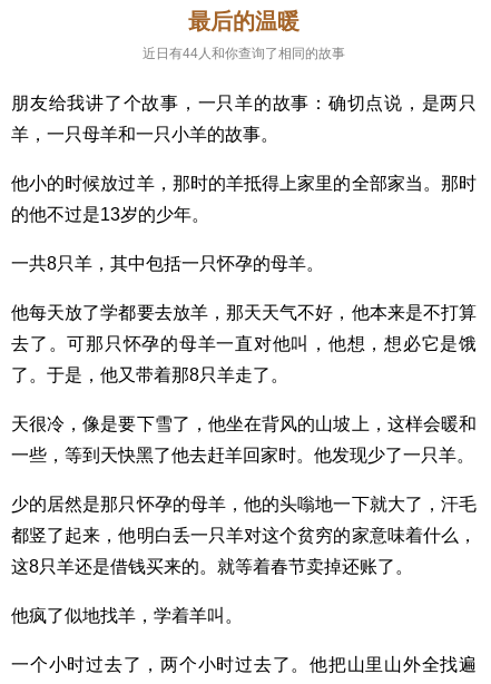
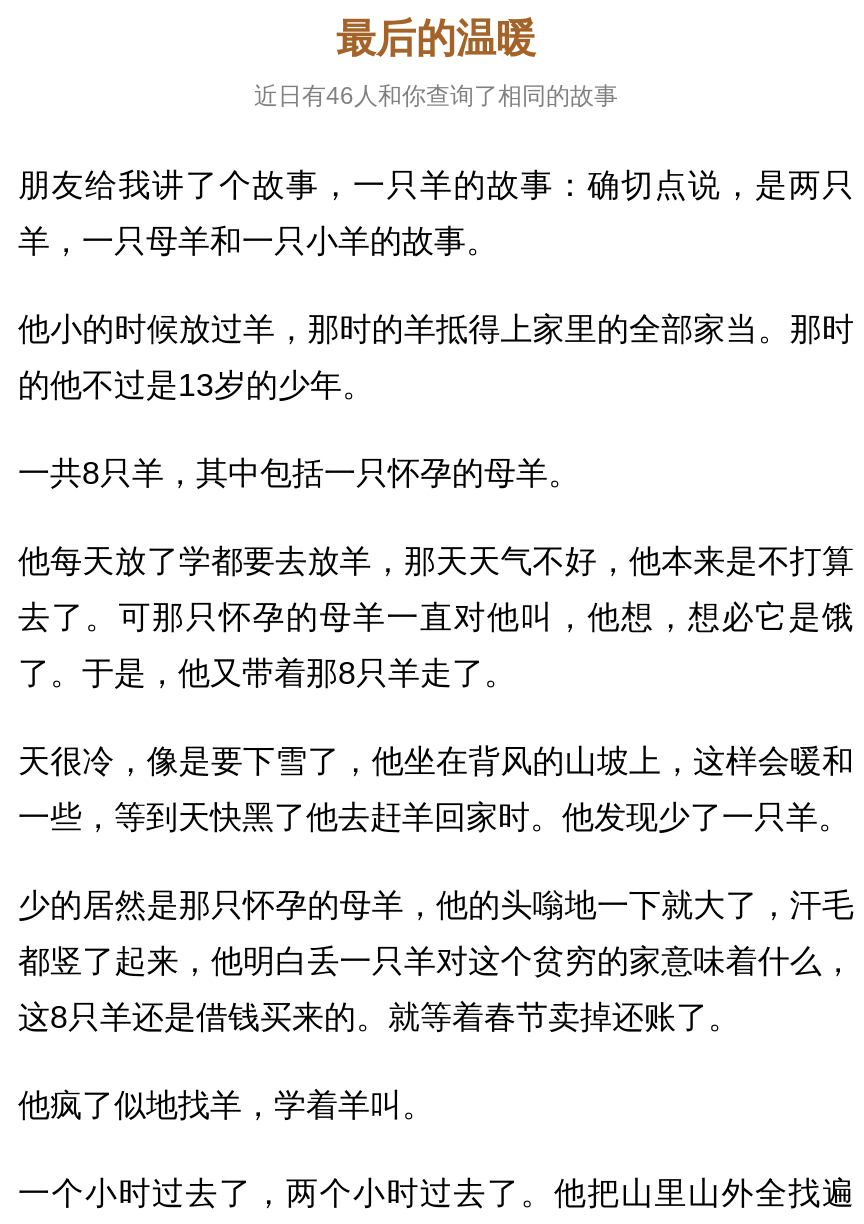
- 近日有44人和你查询了相同的故事
+ 近日有46人和你查询了相同的故事
